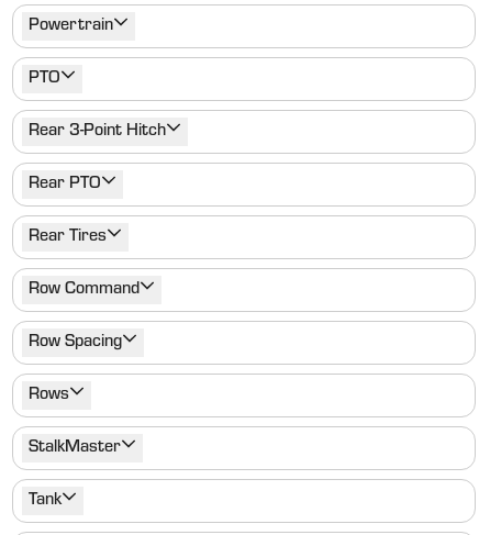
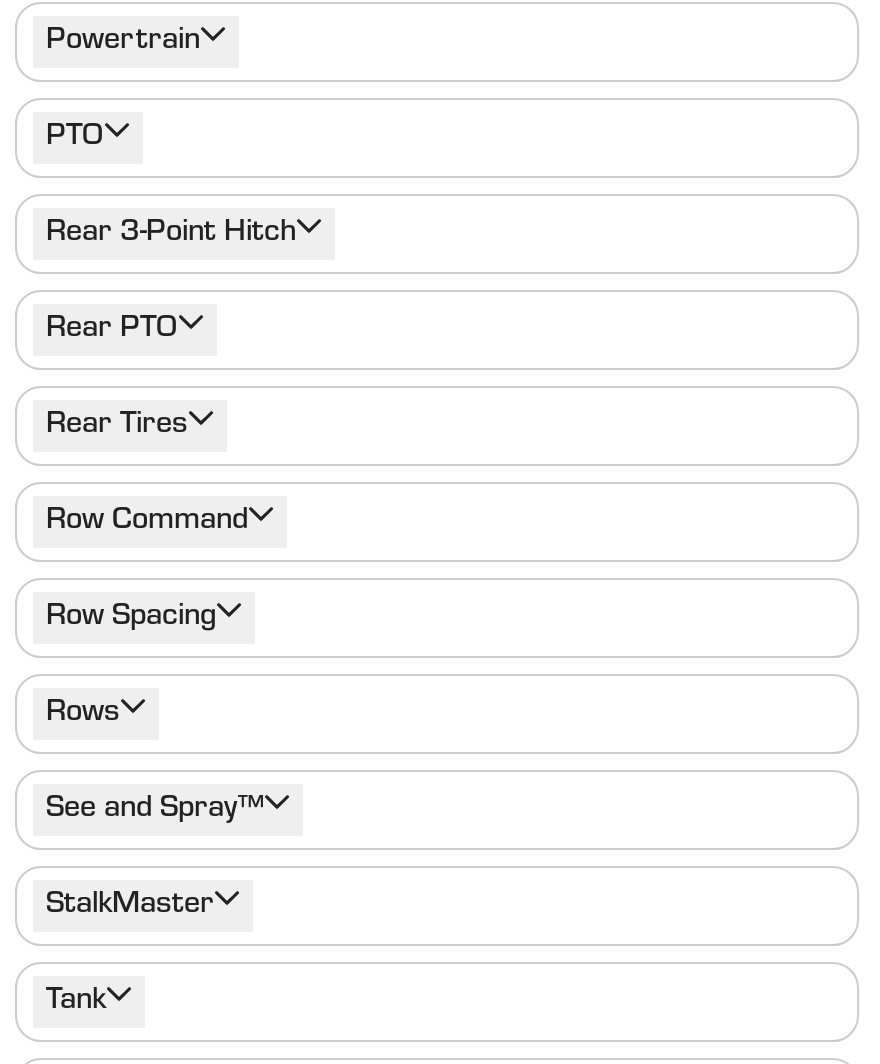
+ See and Spray™
